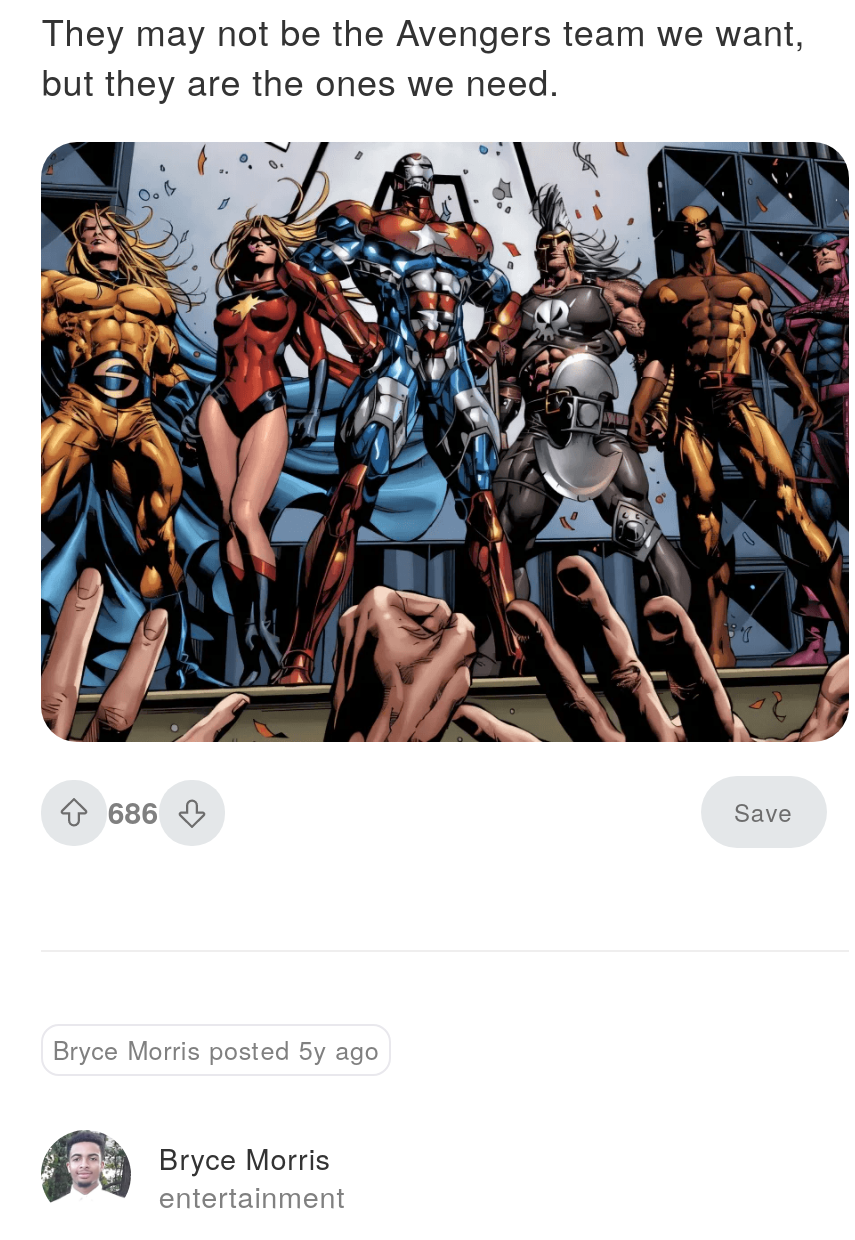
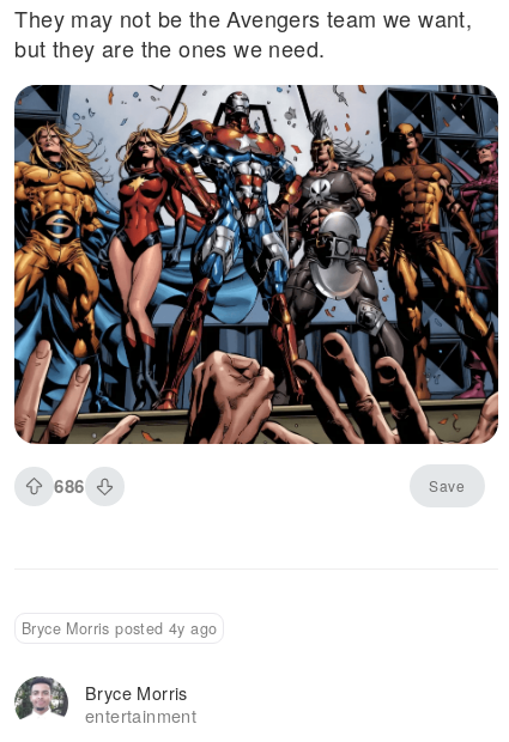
- Bryce Morris posted 5y ago
+ Bryce Morris posted 4y ago
